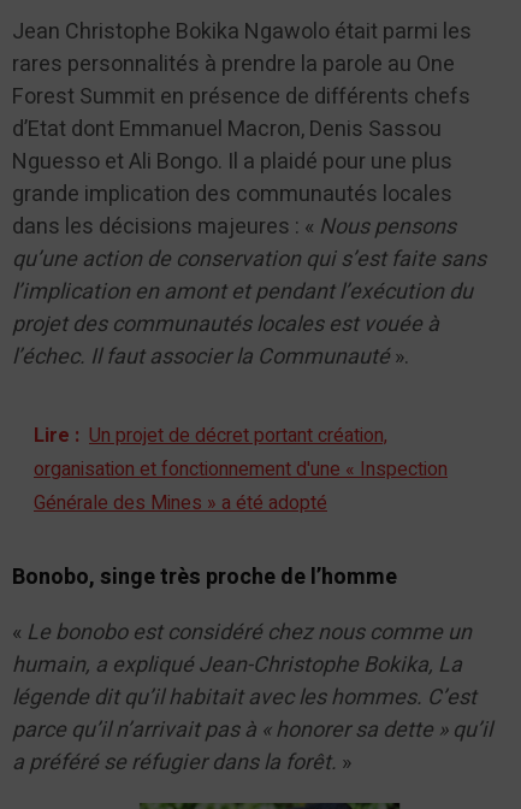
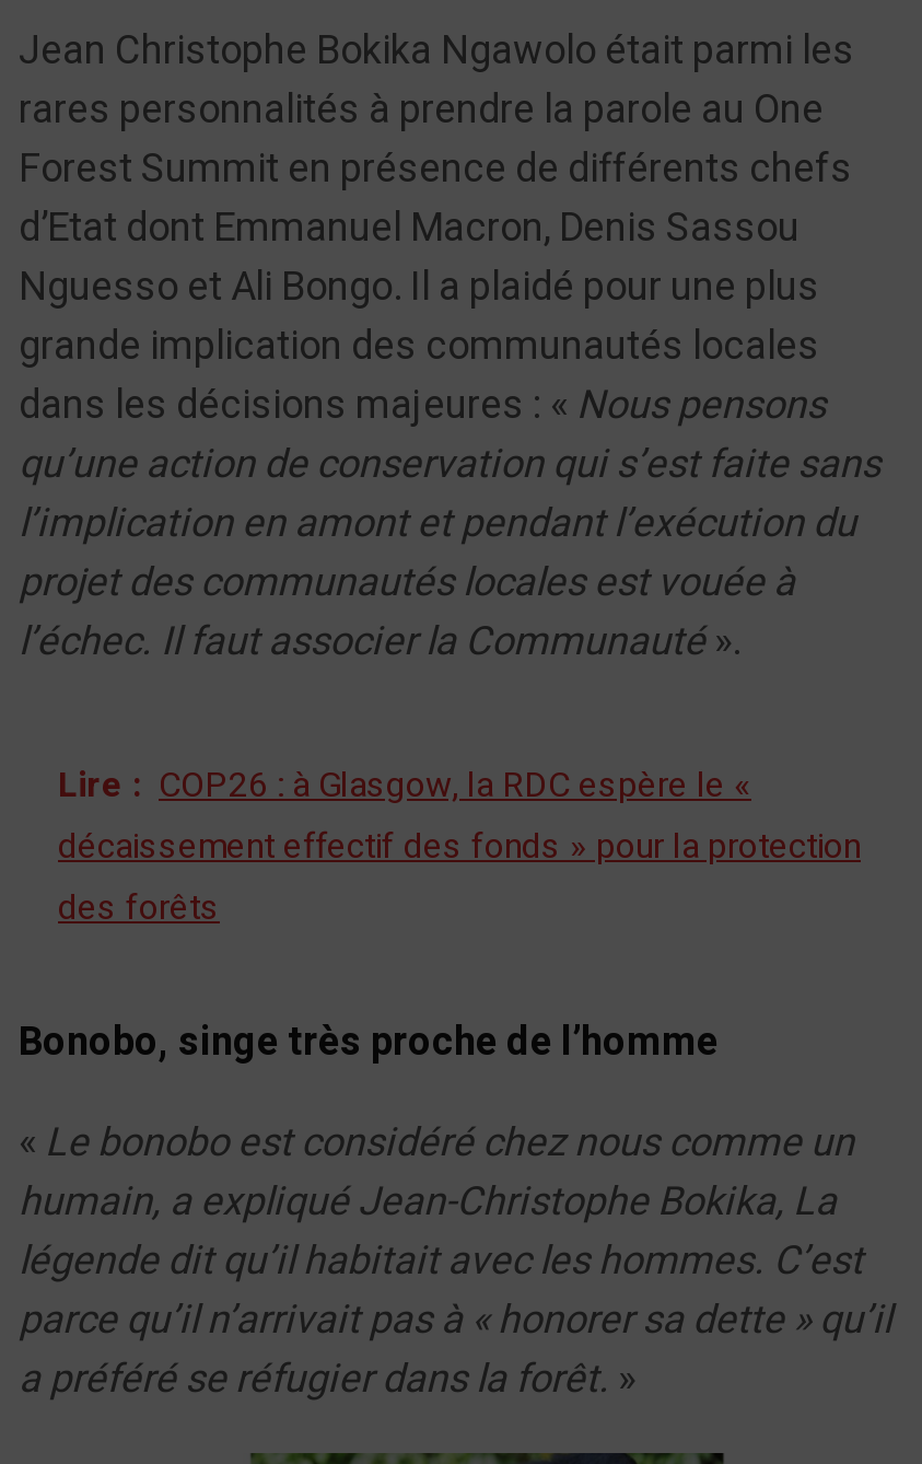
- Lire : Un projet de décret portant création,
- organisation et fonctionnement d'une « Inspection
- Générale des Mines » a été adopté
+ Lire : COP26 : à Glasgow, la RDC espère le «
+ décaissement effectif des fonds » pour la protection
+ des forêts
